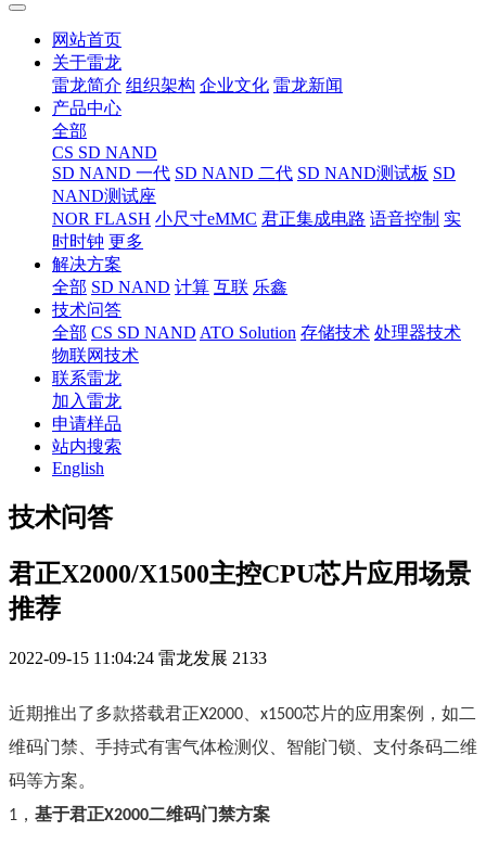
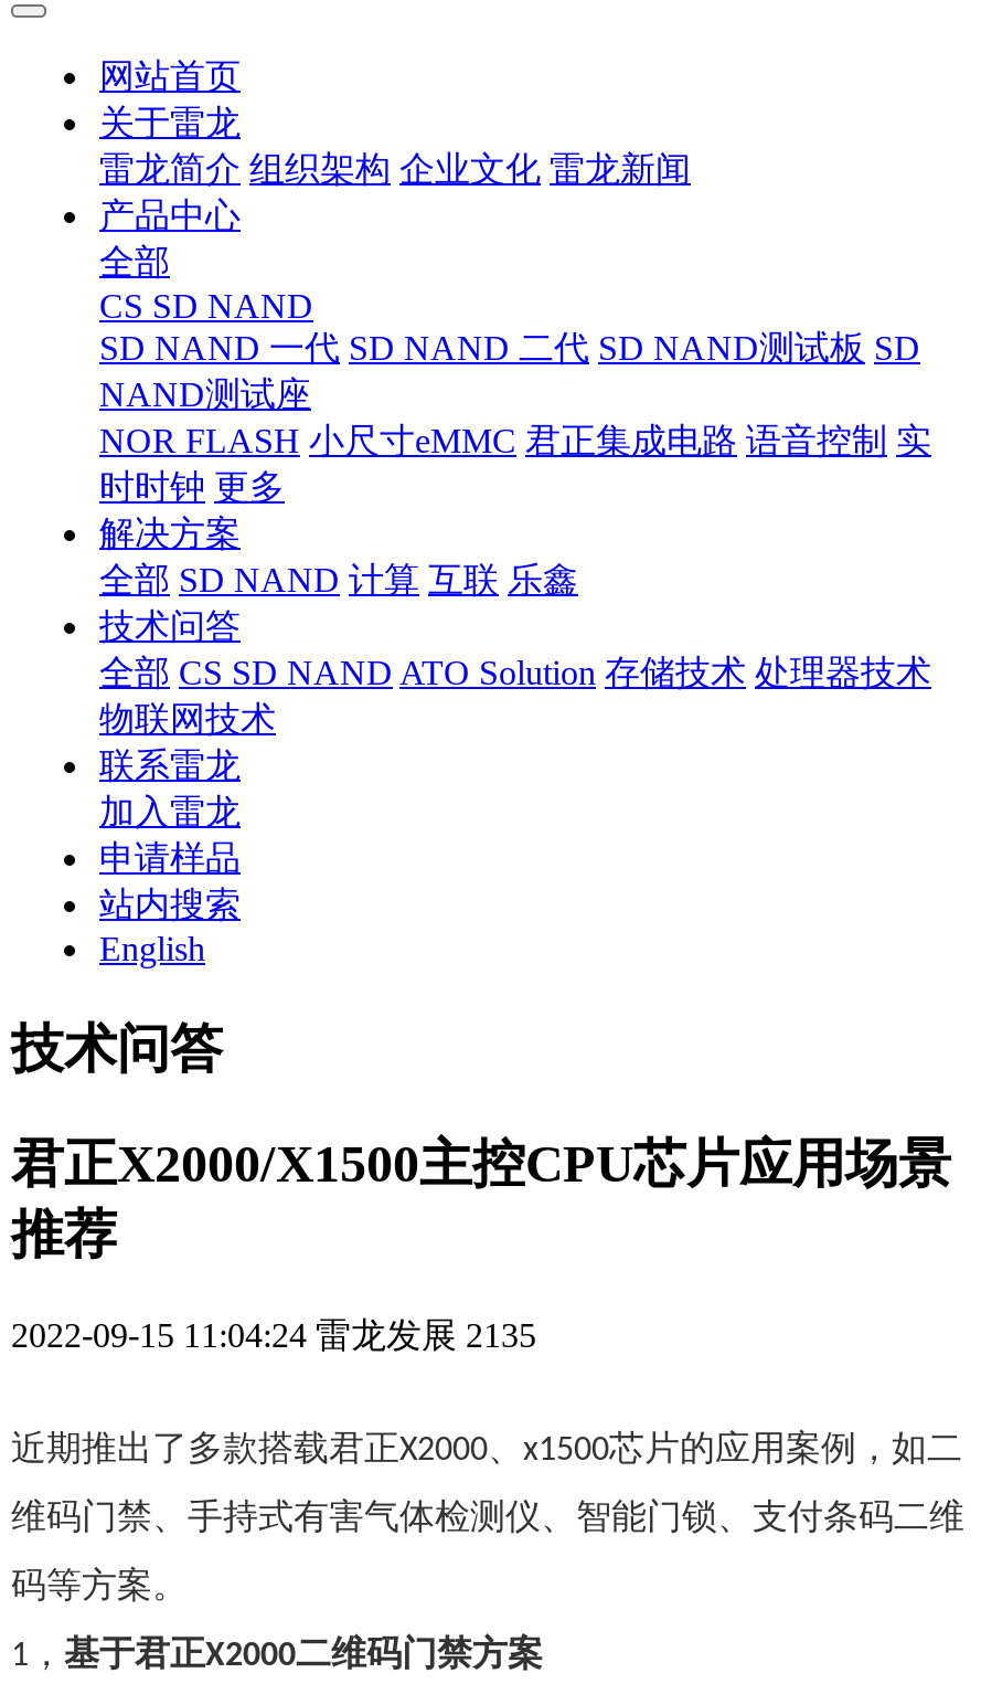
- 2022-09-15 11:04:24 雷龙发展 2133
+ 2022-09-15 11:04:24 雷龙发展 2135
